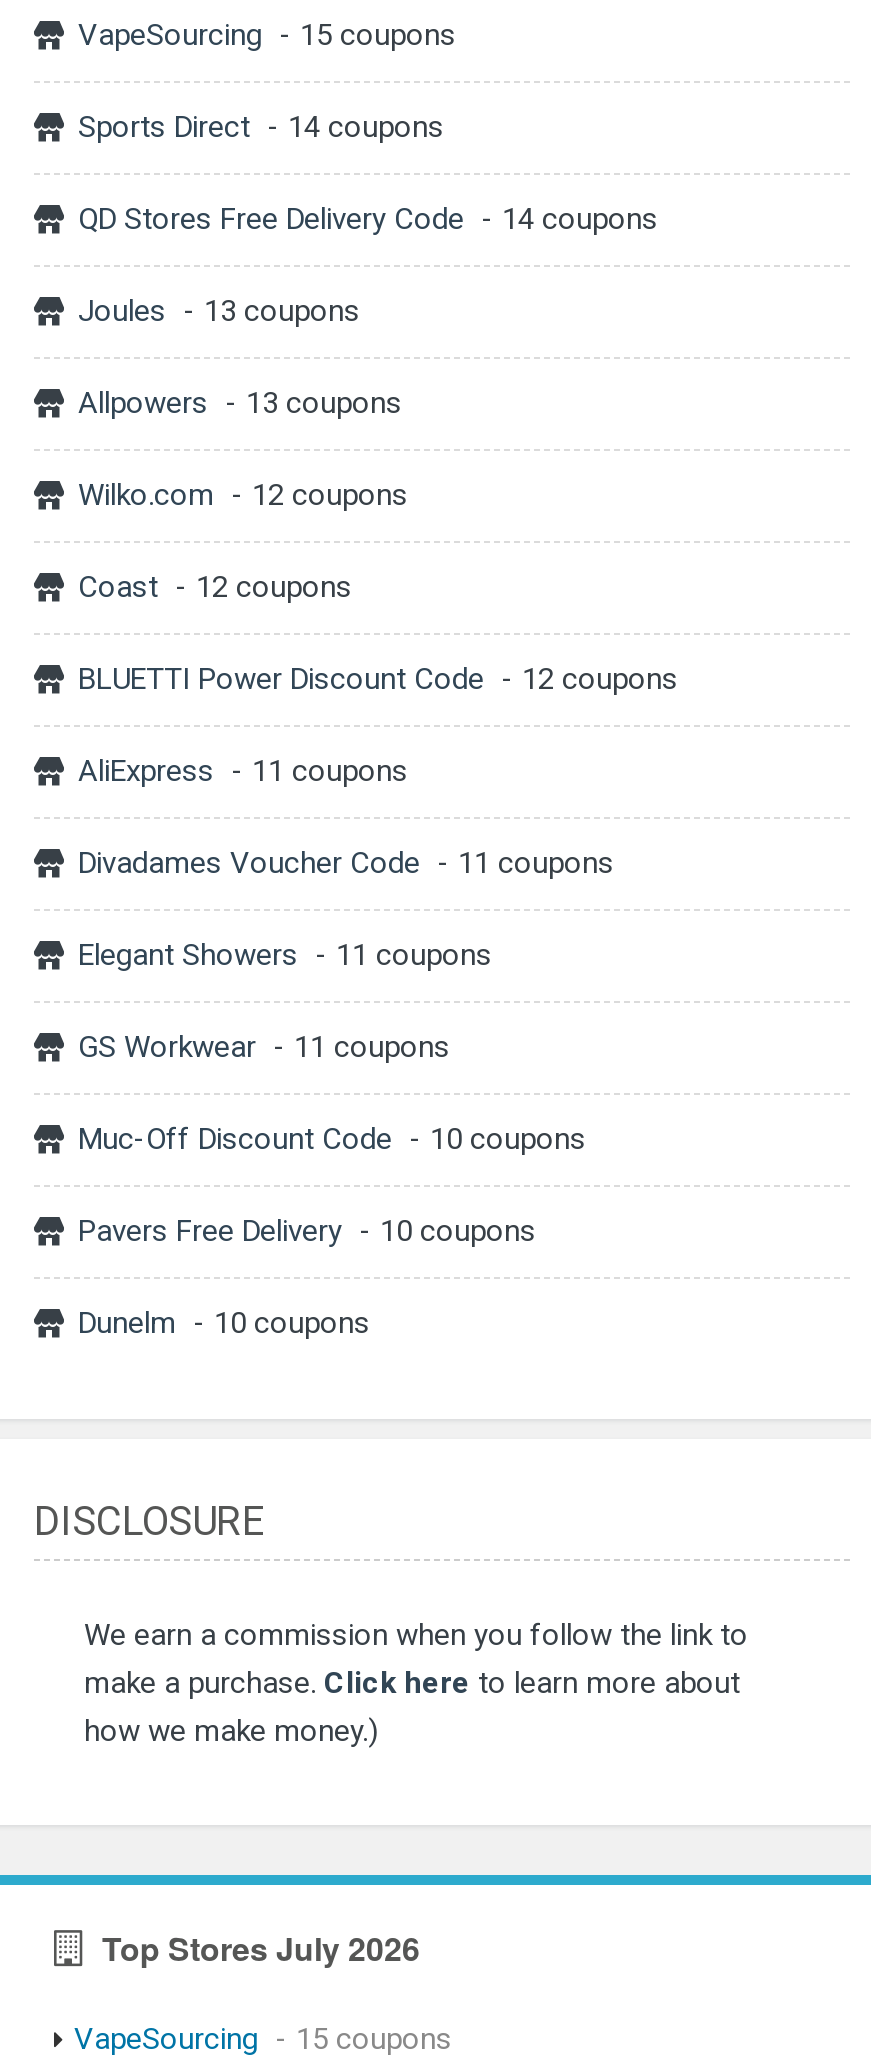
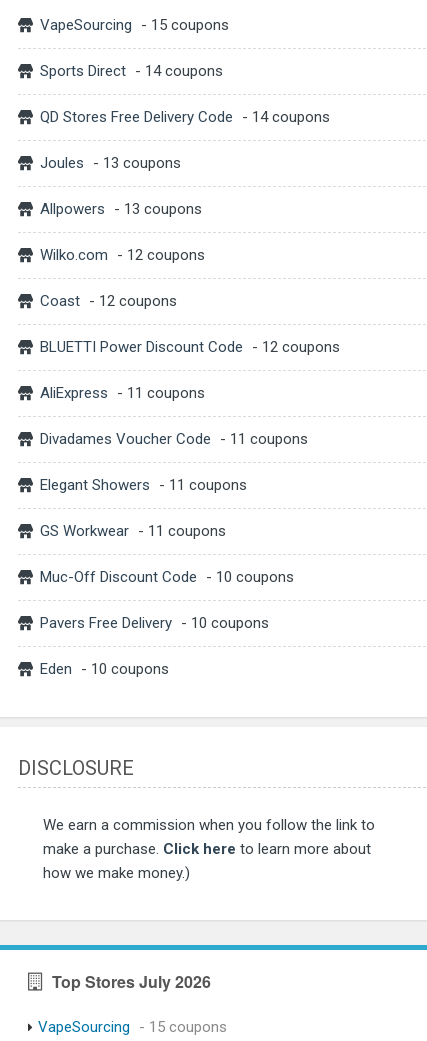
- Dunelm - 10 coupons
+ Eden - 10 coupons
